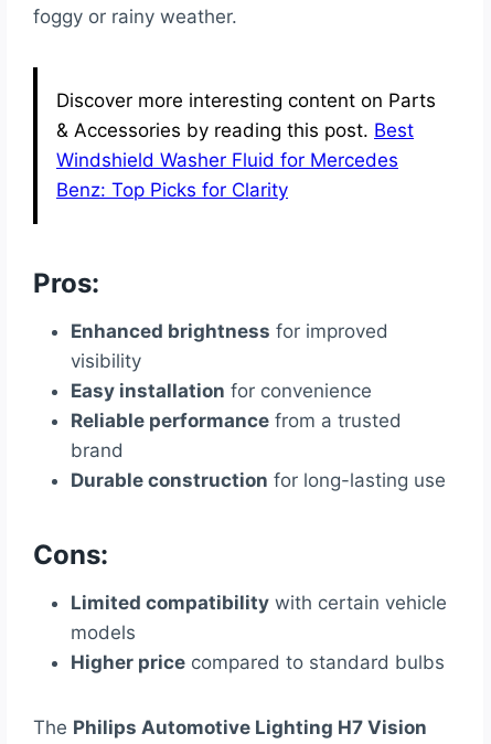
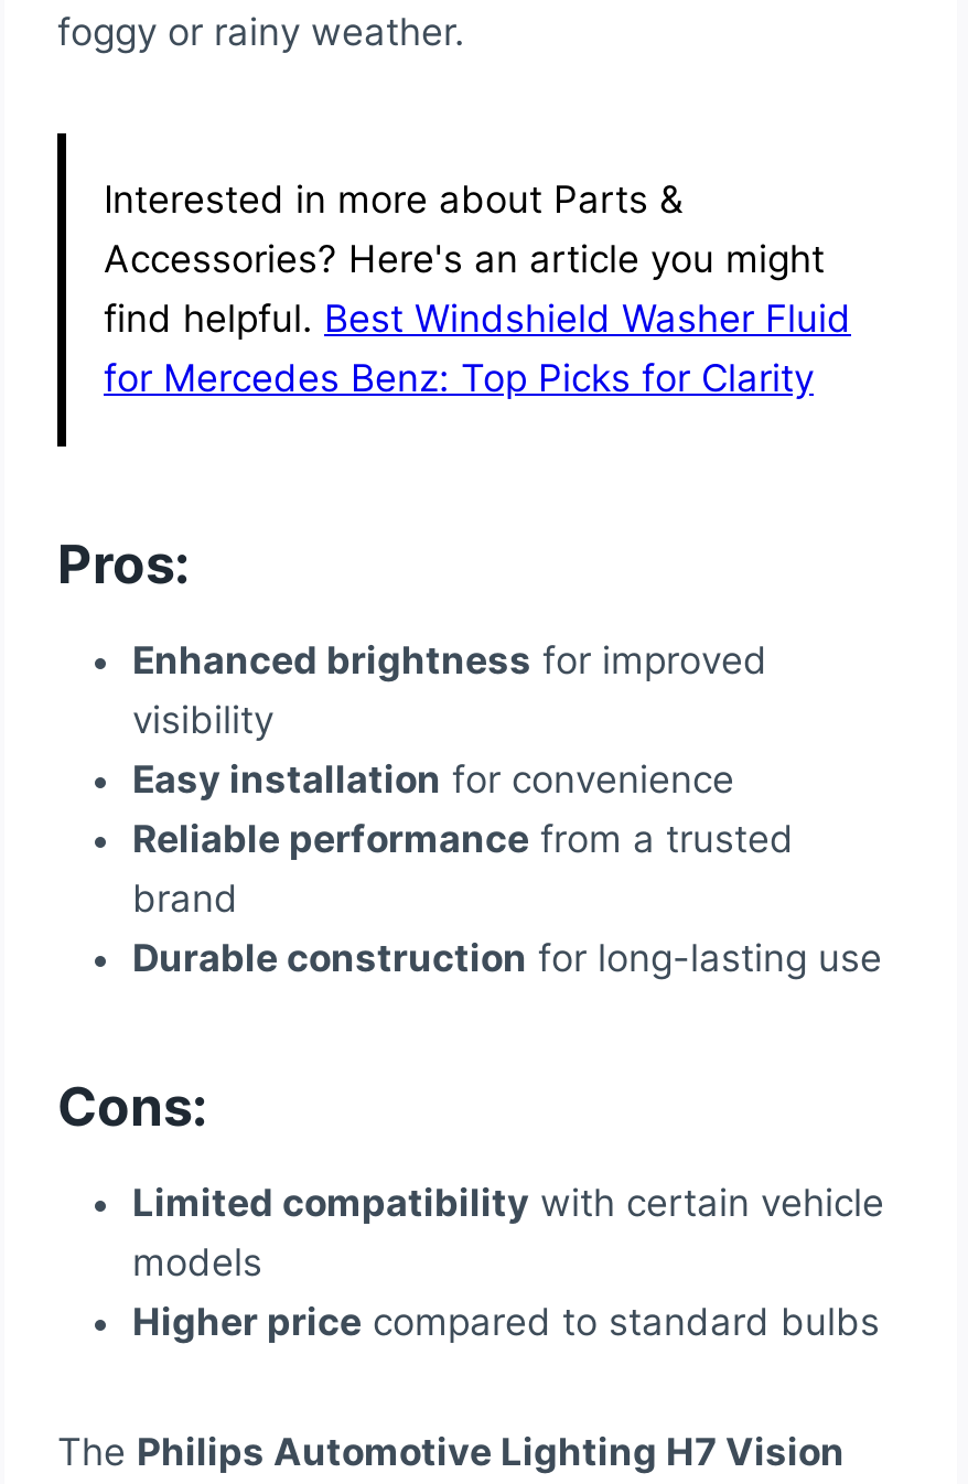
- Discover more interesting content on Parts
- & Accessories by reading this post. Best
- Windshield Washer Fluid for Mercedes
- Benz: Top Picks for Clarity
+ Interested in more about Parts &
+ Accessories? Here's an article you might
+ find helpful. Best Windshield Washer Fluid
+ for Mercedes Benz: Top Picks for Clarity
